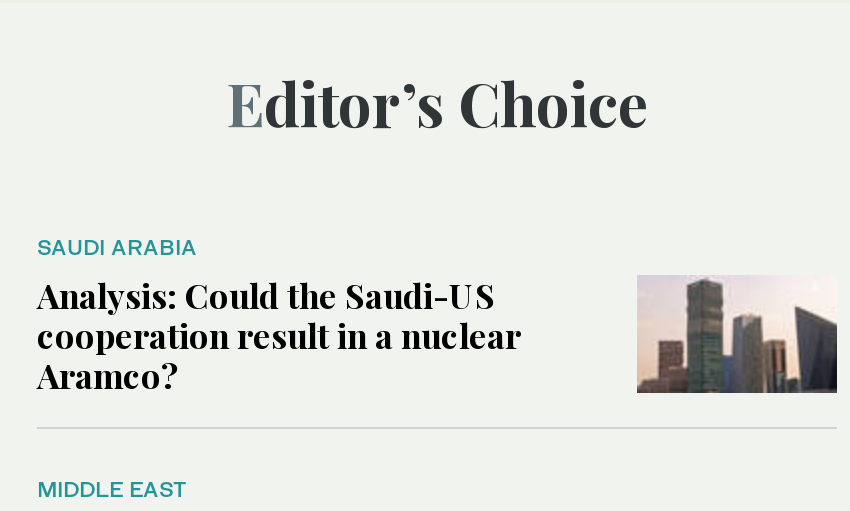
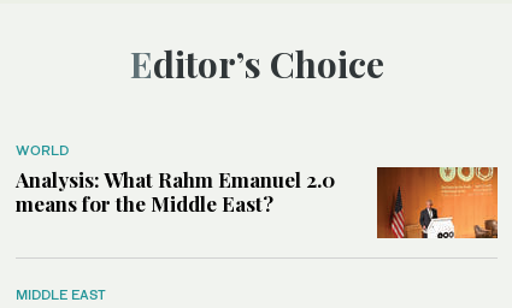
- SAUDI ARABIA
- Analysis: Could the Saudi-US
- cooperation result in a nuclear
- Aramco?
+ WORLD
+ Analysis: What Rahm Emanuel 2.0
+ means for the Middle East?

- [image]
+ [image]
